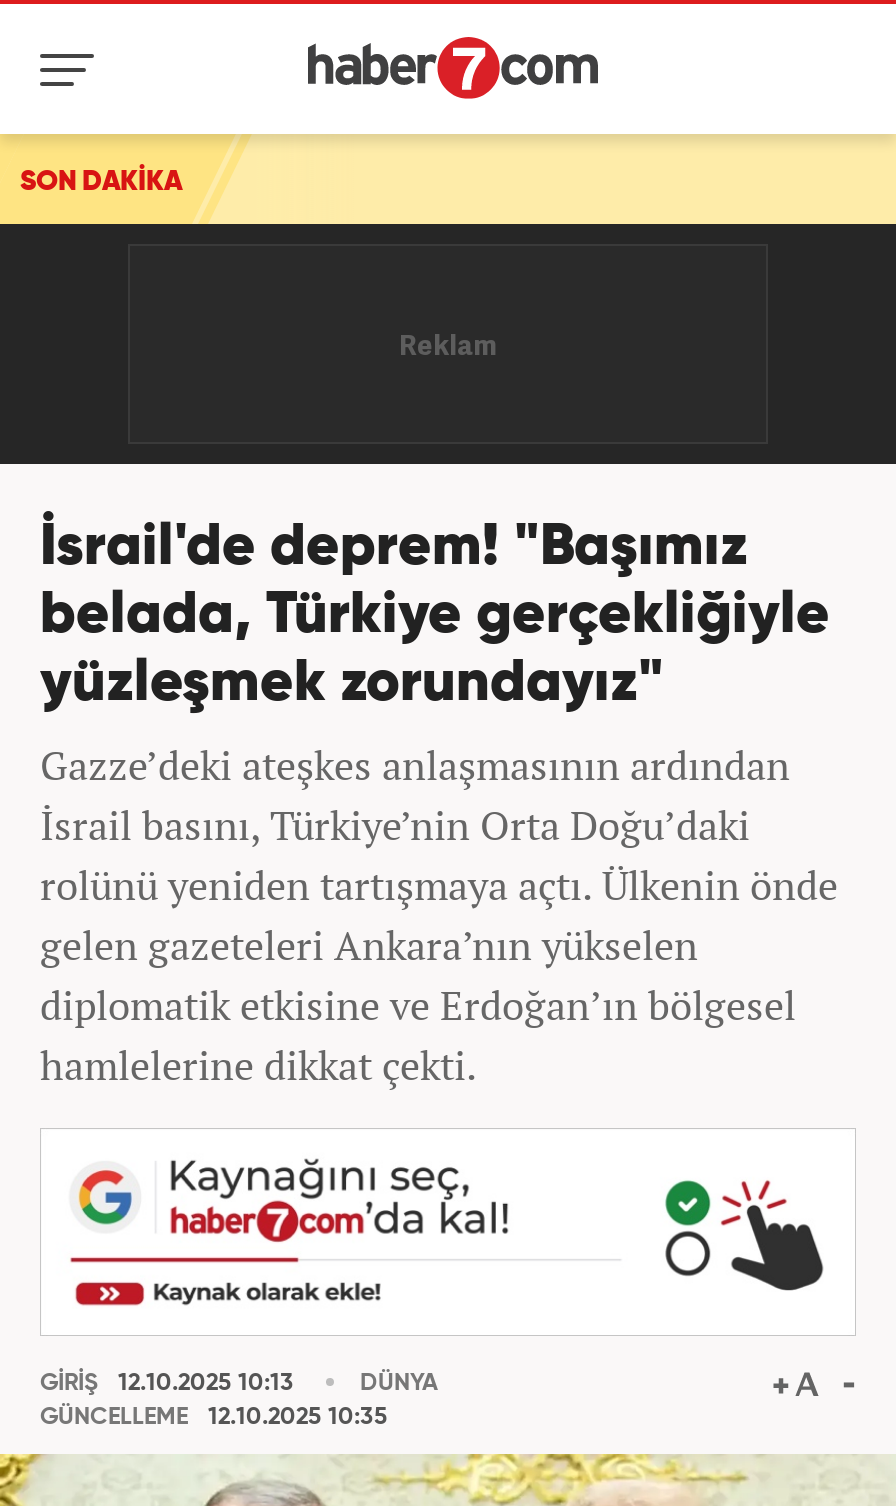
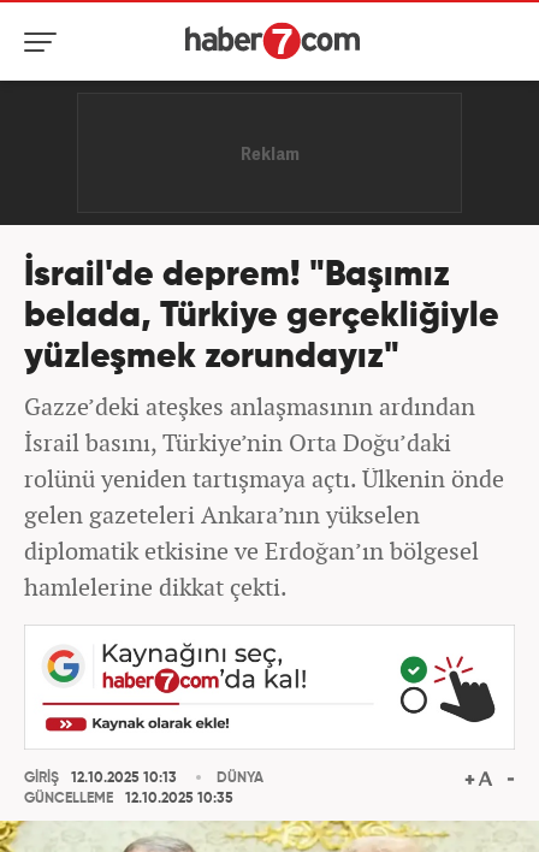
- SON DAKİKA
